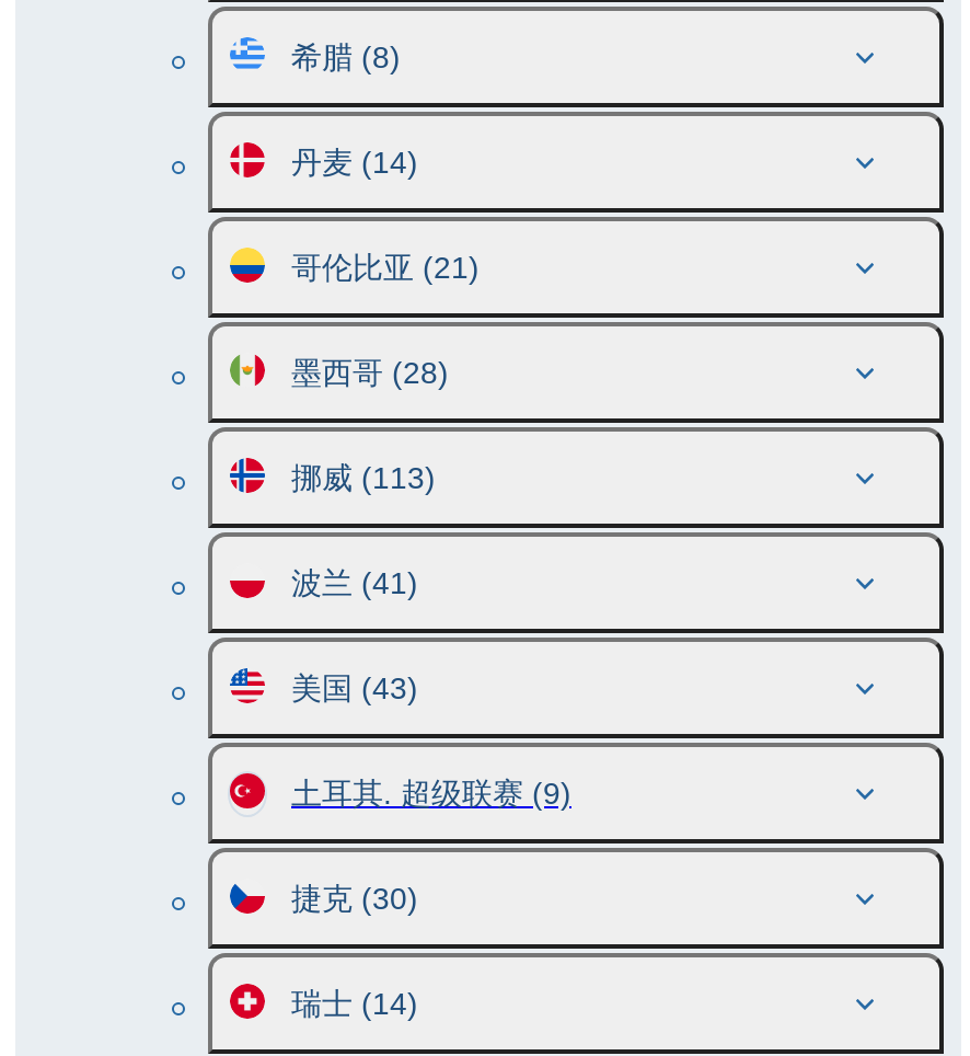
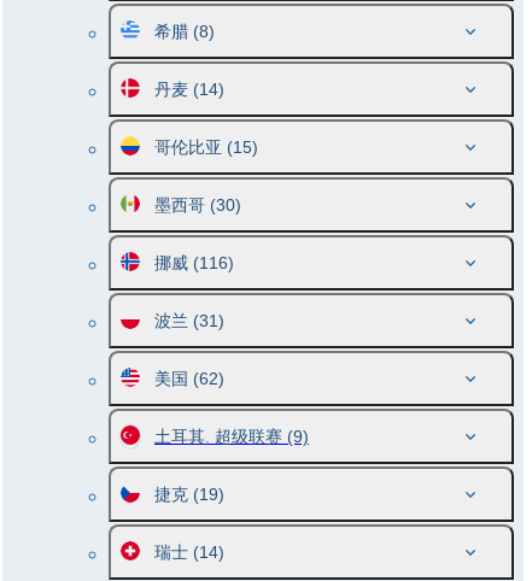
- 哥伦比亚(21)
+ 哥伦比亚(15)

- 墨西哥(28)
+ 墨西哥(30)

- 挪威(113)
+ 挪威(116)

- 波兰(41)
+ 波兰(31)

- 美国(43)
+ 美国(62)

- 捷克(30)
+ 捷克(19)
